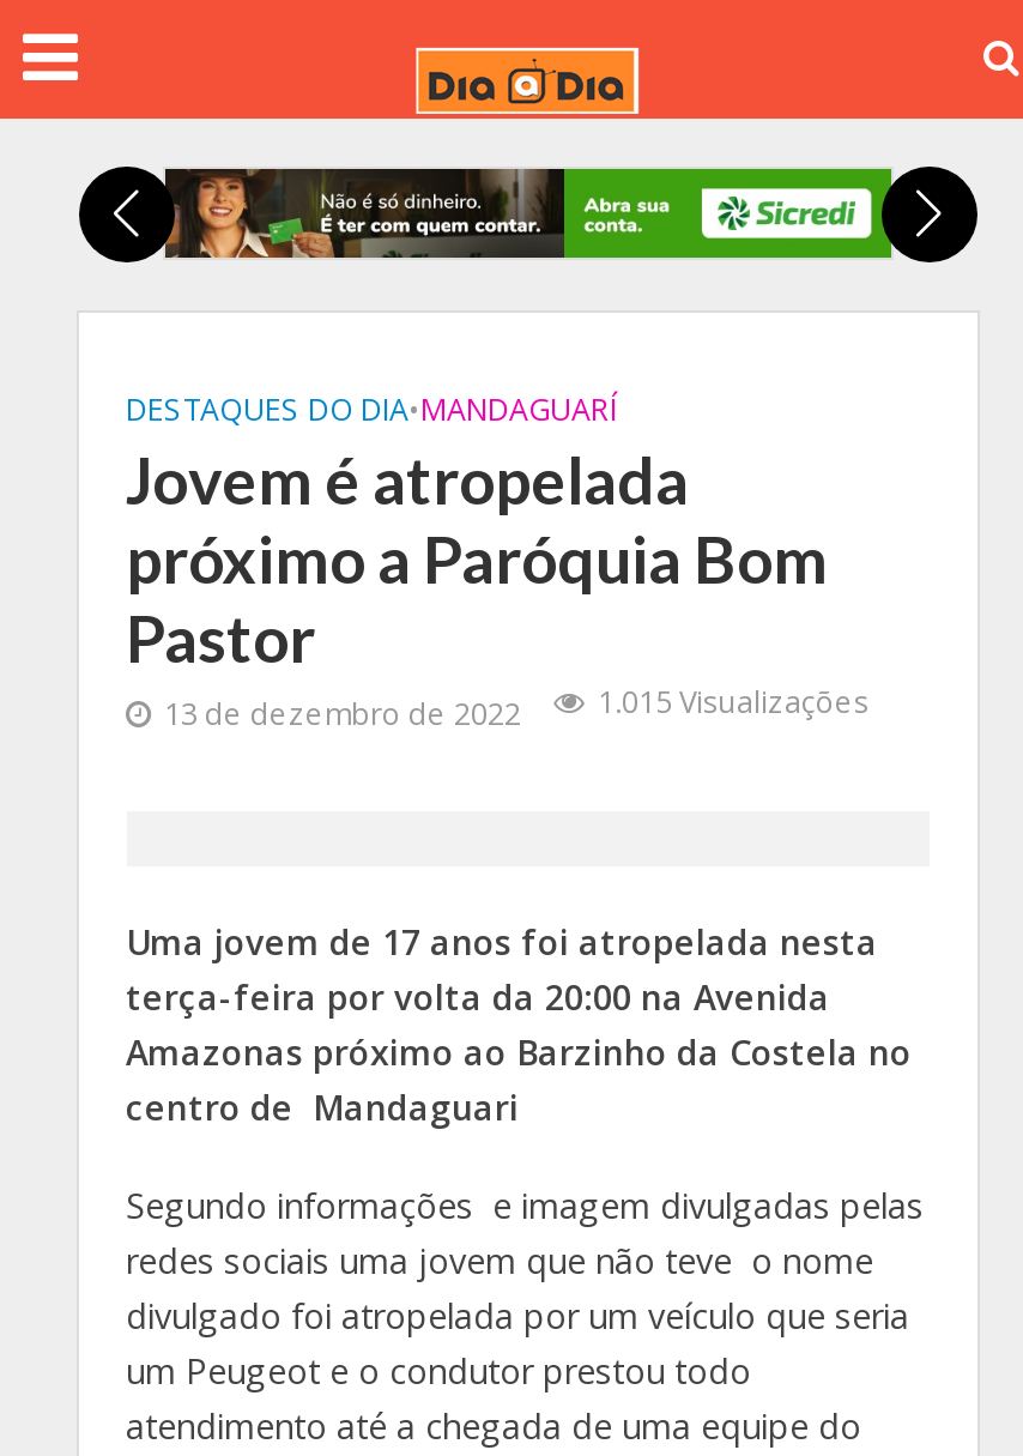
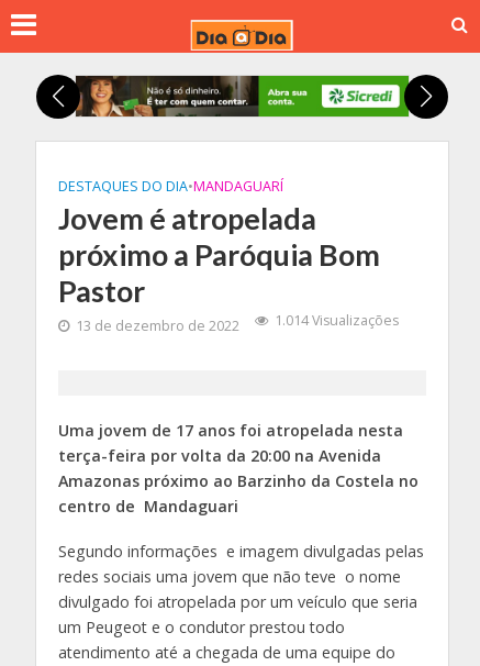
- 1.015 Visualizações
+ 1.014 Visualizações
